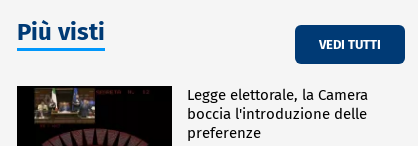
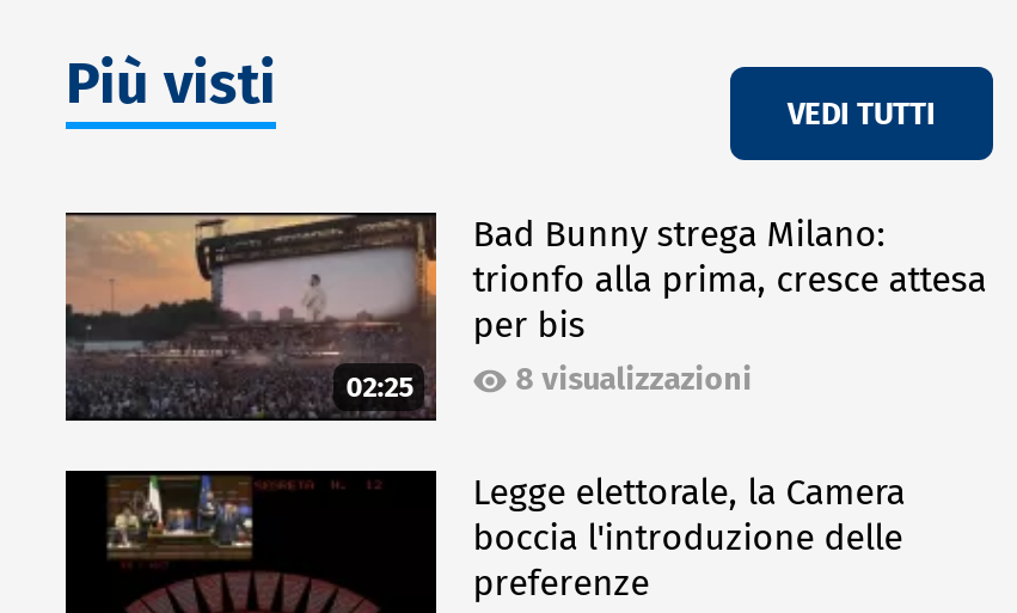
+ [image]
+ 02:25

+ Bad Bunny strega Milano:
+ trionfo alla prima, cresce attesa
+ per bis
+ 8 visualizzazioni
